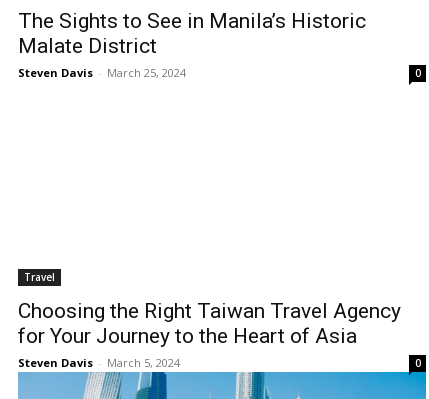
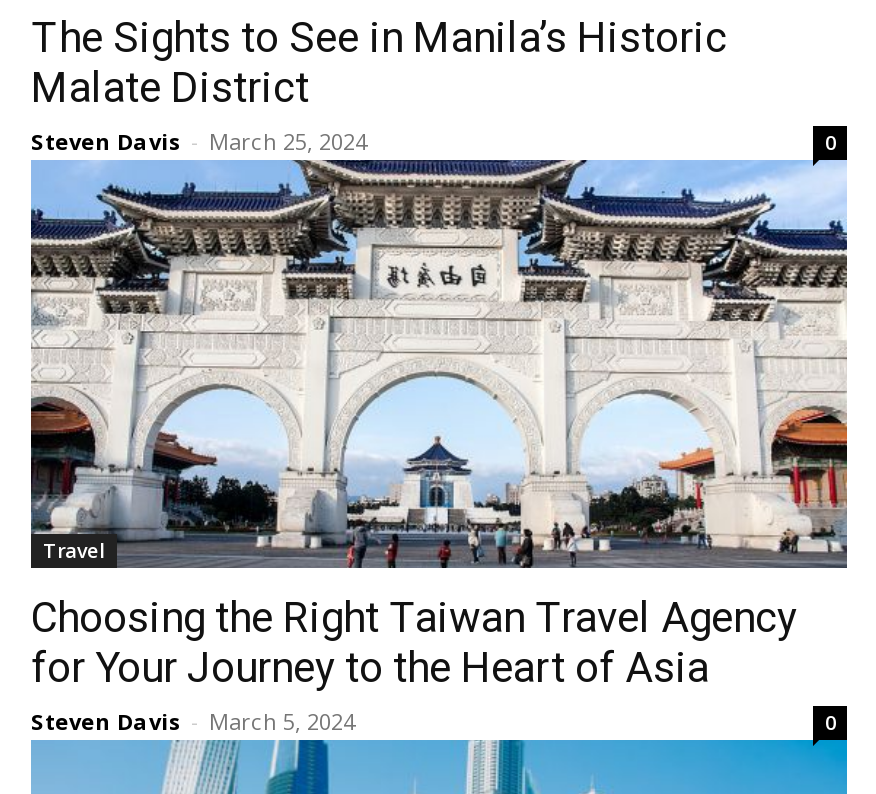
+ [image]
